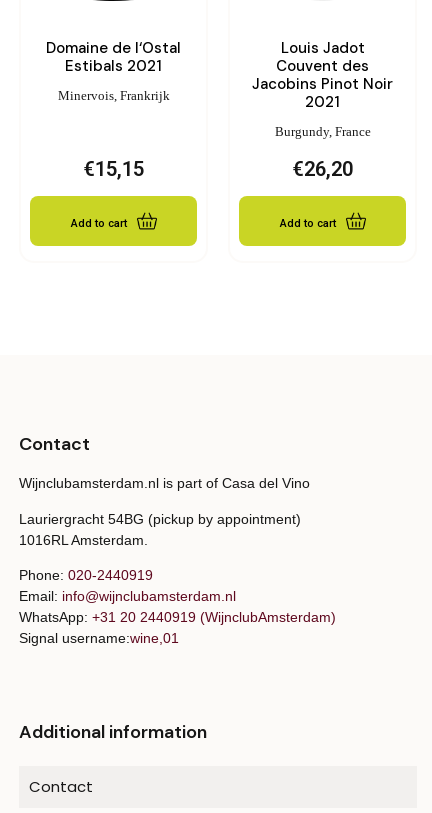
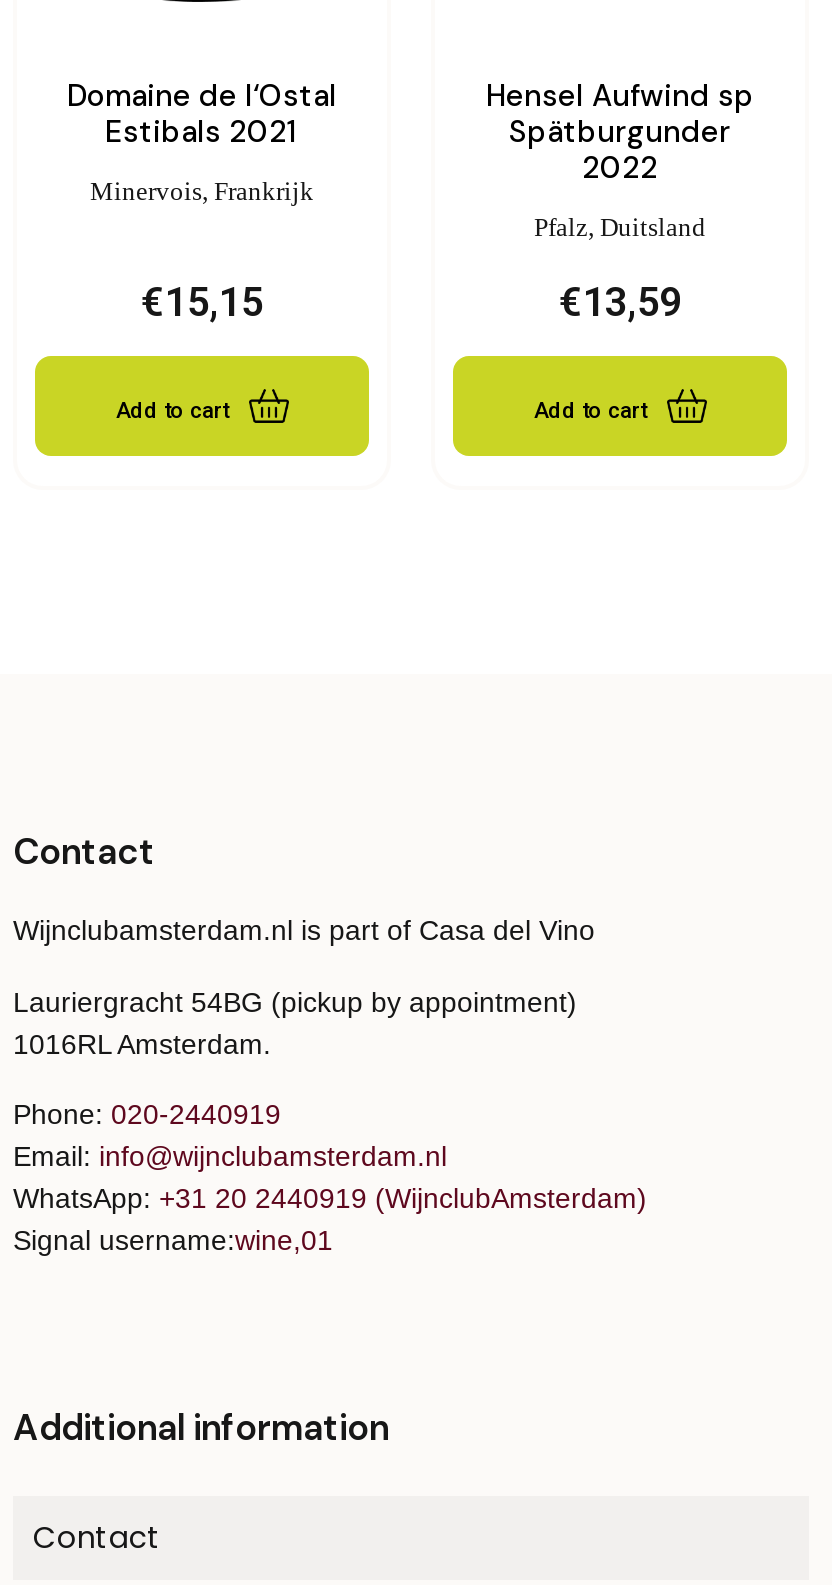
- Louis Jadot
- Couvent des
- Jacobins Pinot Noir
- 2021
+ Hensel Aufwind sp
+ Spätburgunder
+ 2022

- Burgundy, France
+ Pfalz, Duitsland

- €26,20
+ €13,59
